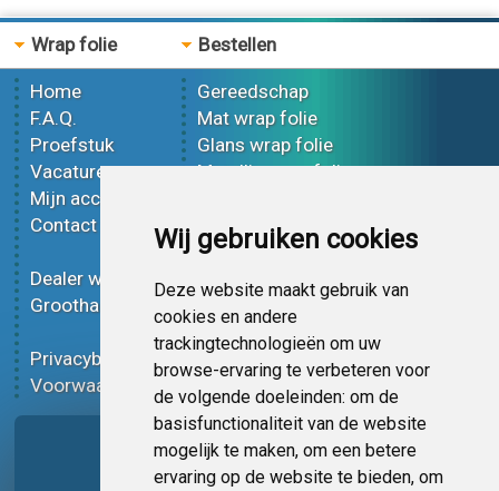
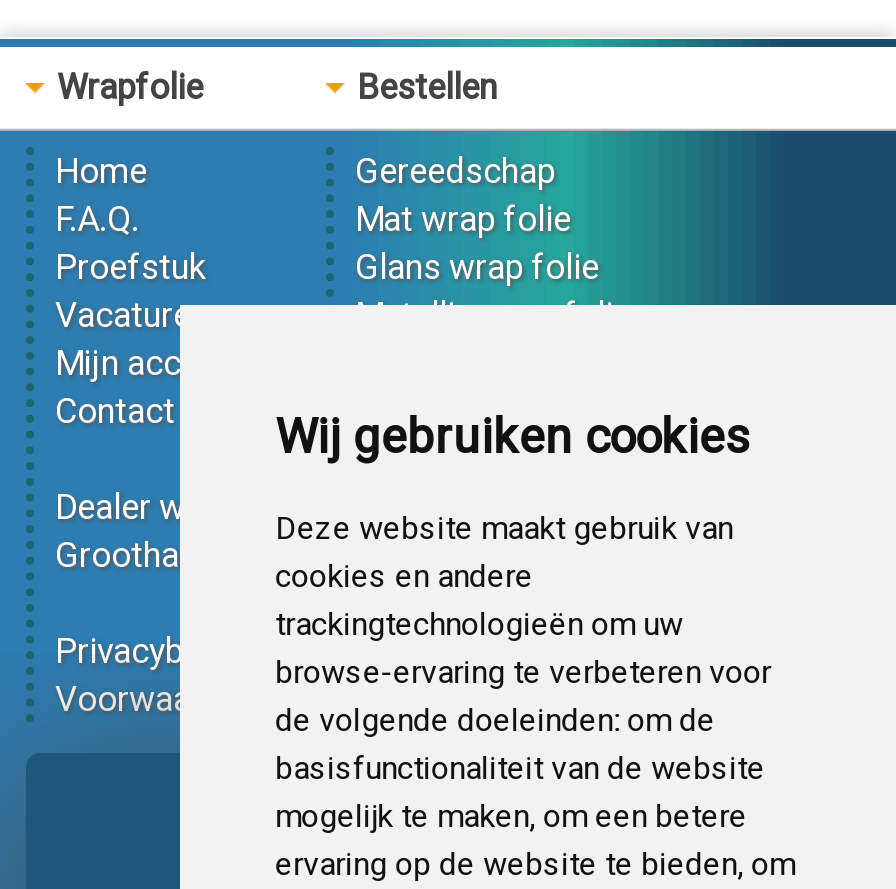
- Wrap folie
+ Wrapfolie
